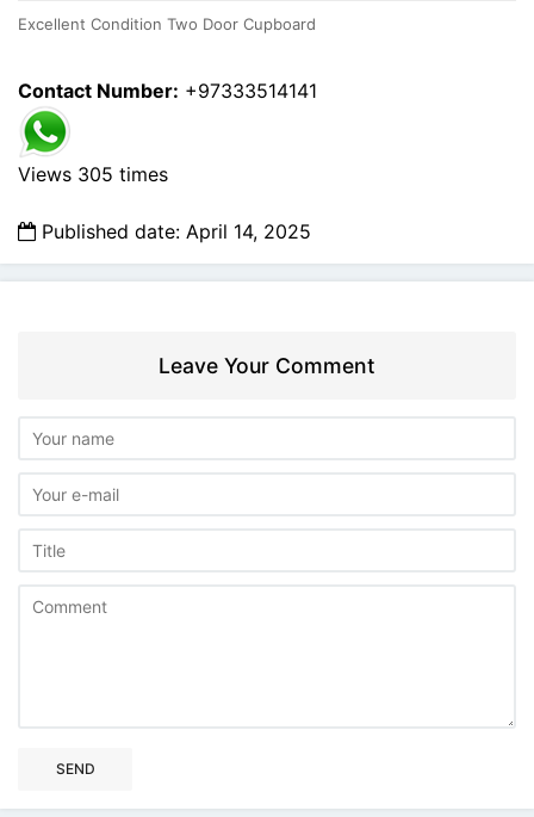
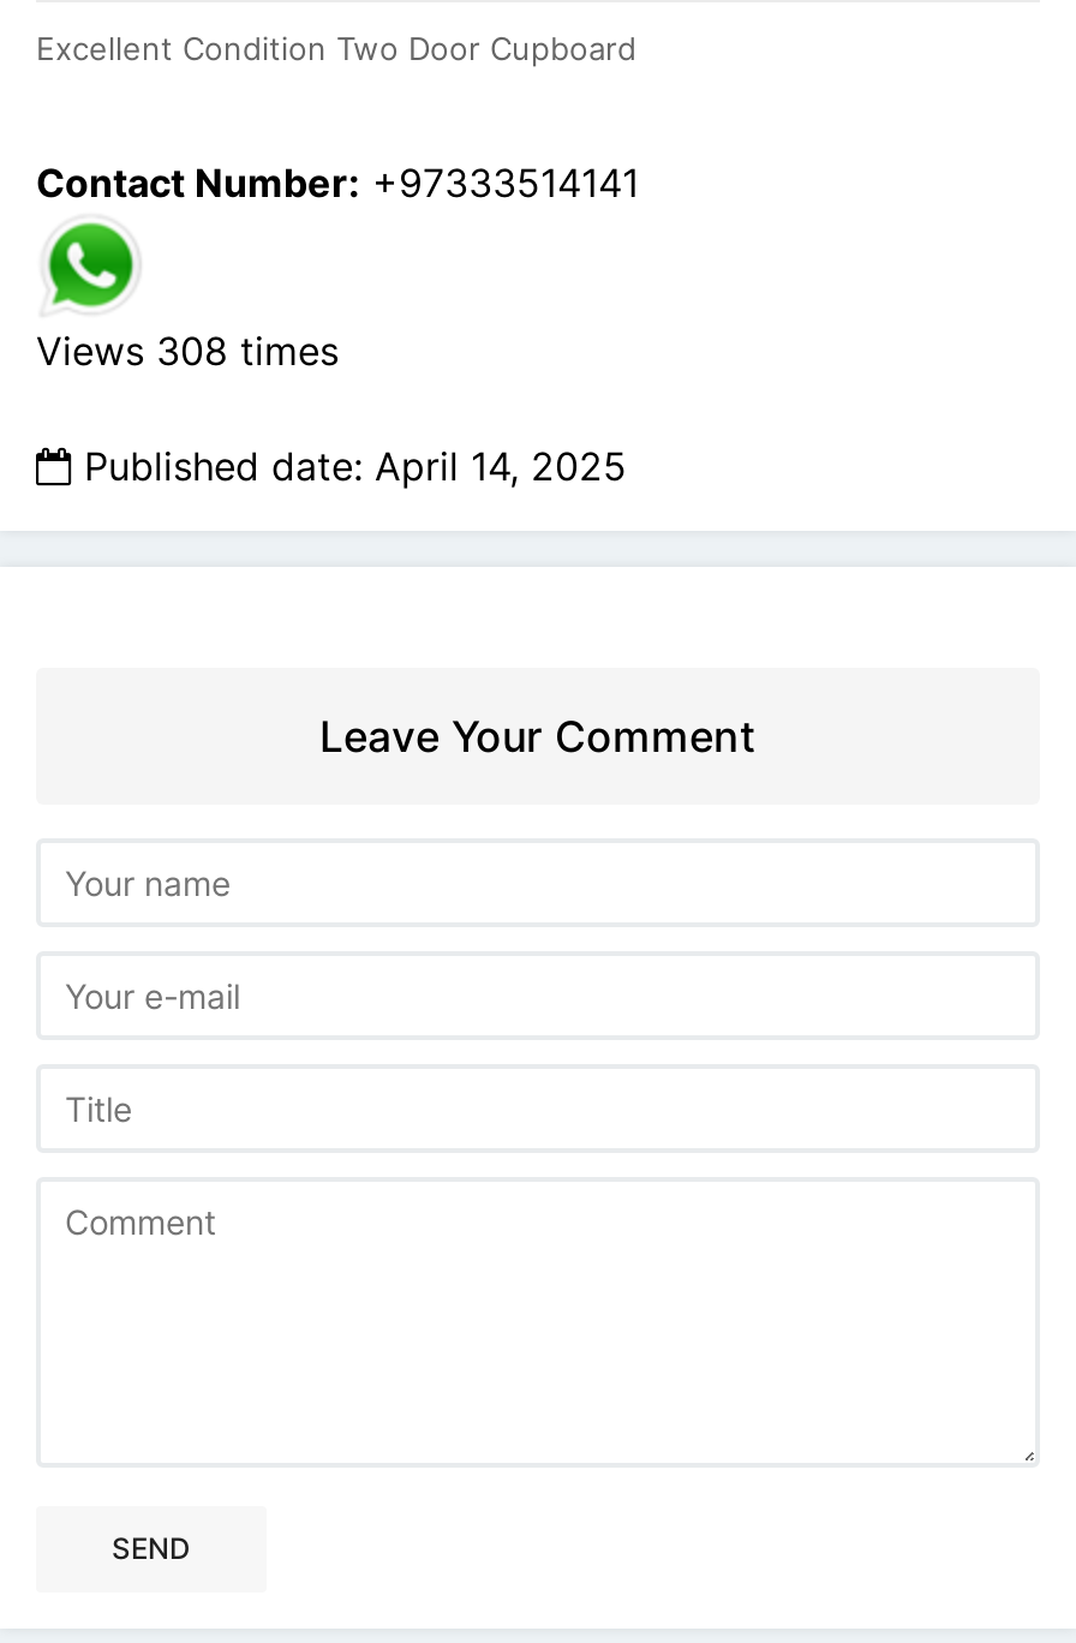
- Views 305 times
+ Views 308 times
